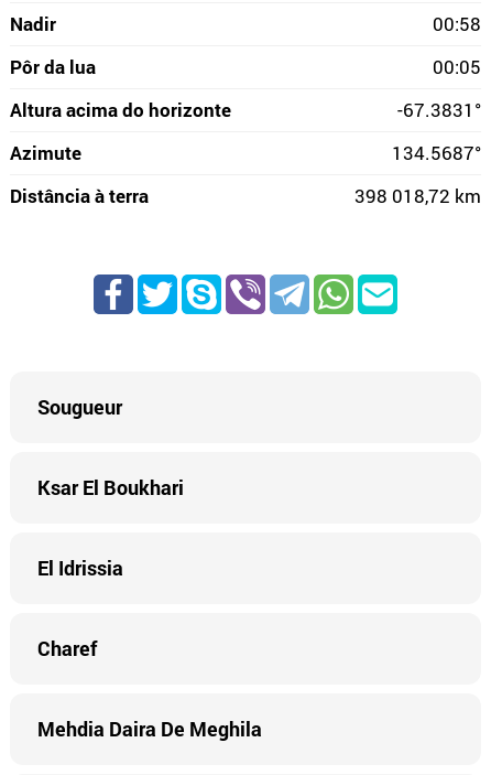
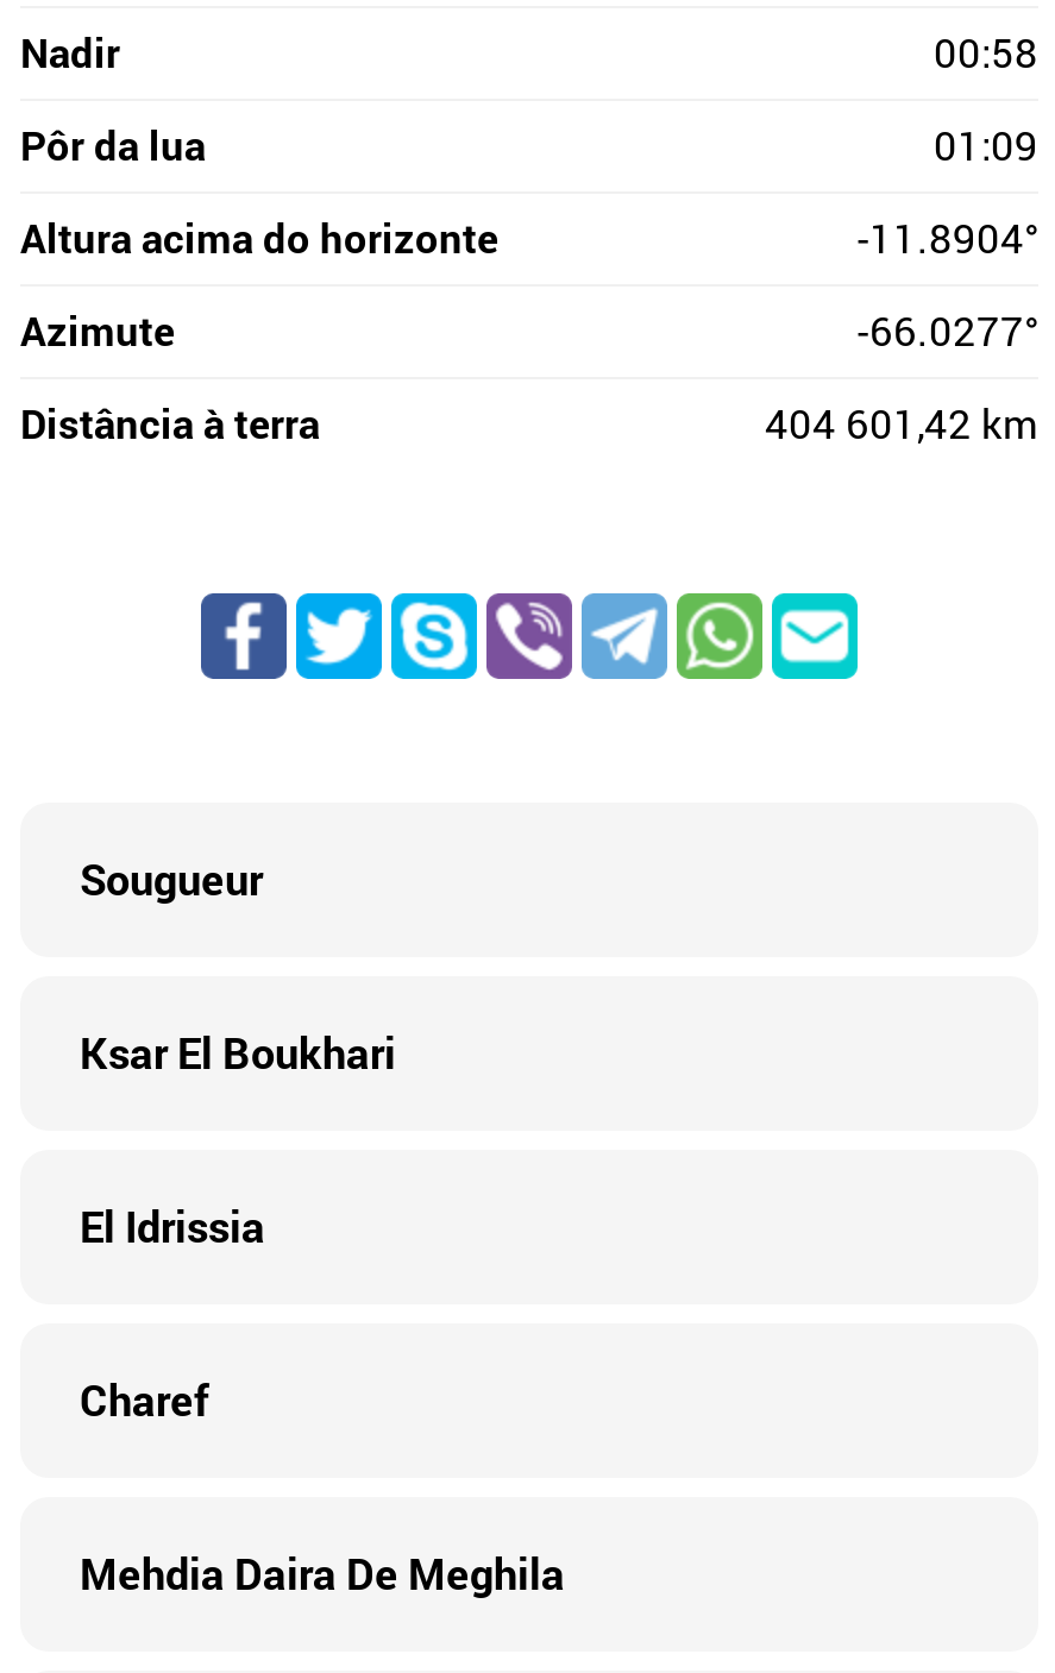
- 00:05
+ 01:09

- -67.3831°
+ -11.8904°

- 134.5687°
+ -66.0277°

- 398 018,72 km
+ 404 601,42 km
